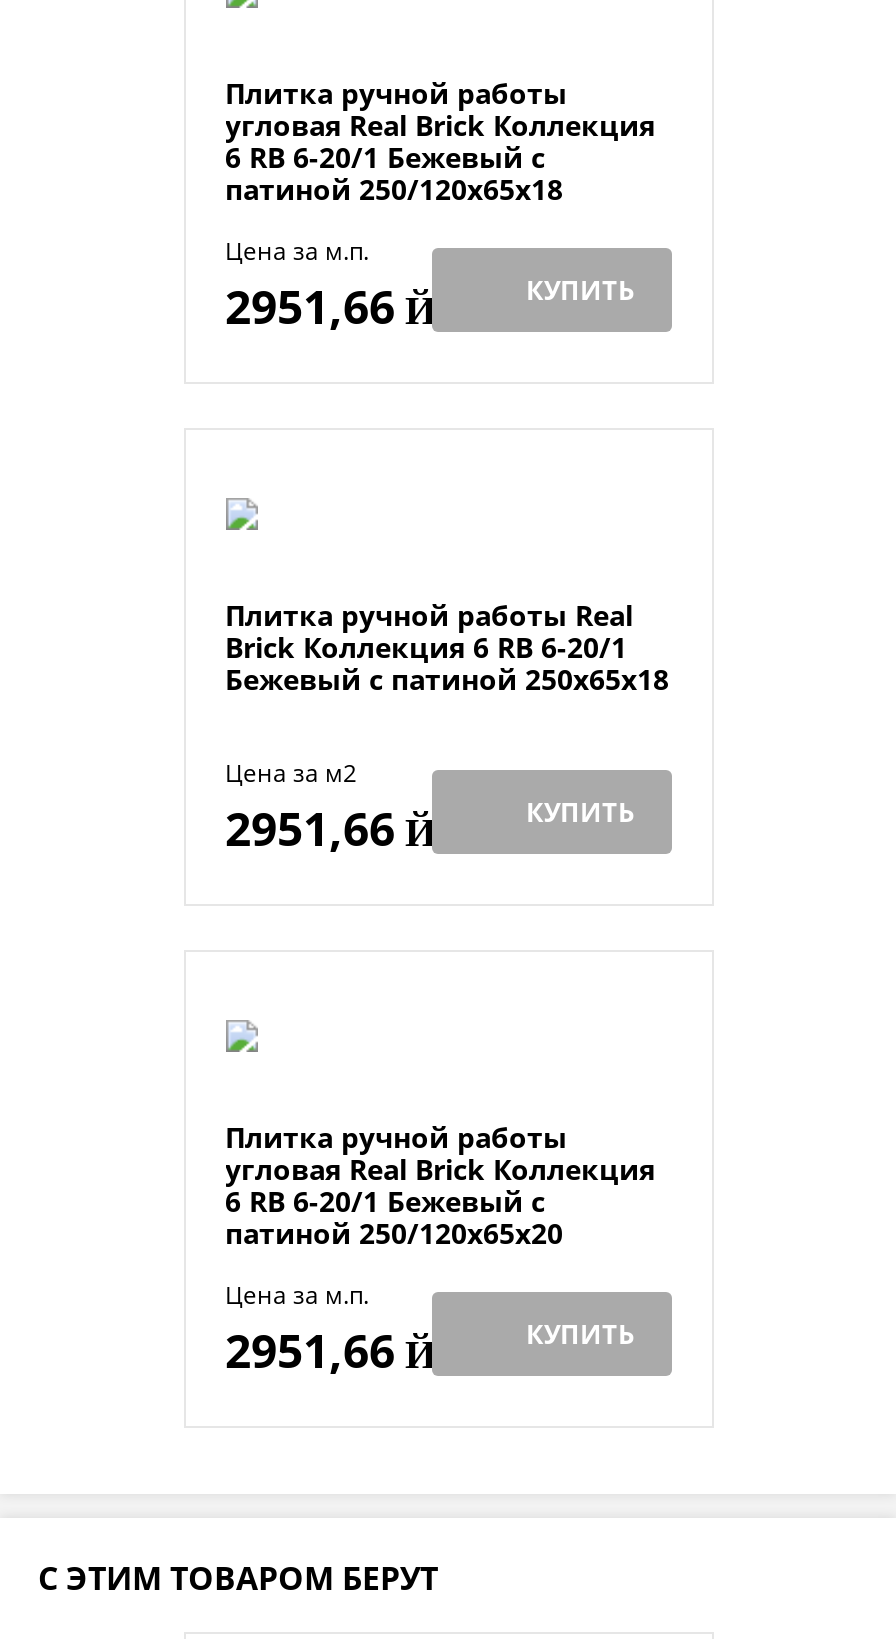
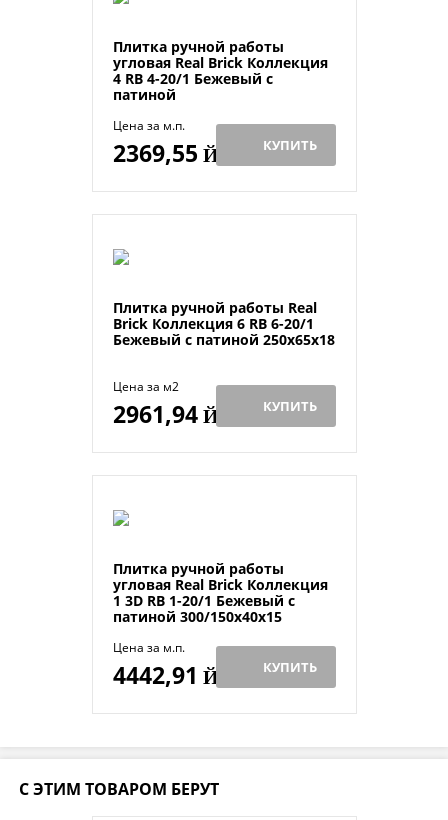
- 6 RB 6-20/1 Бежевый с
- патиной 250/120х65х18
+ 4 RB 4-20/1 Бежевый с
+ патиной

- 2951,66 Й
+ 2369,55 Й

- 2951,66 Й
+ 2961,94 Й

- 6 RB 6-20/1 Бежевый с
- патиной 250/120х65х20
+ 1 3D RB 1-20/1 Бежевый с
+ патиной 300/150х40х15

- 2951,66 Й
+ 4442,91 Й
